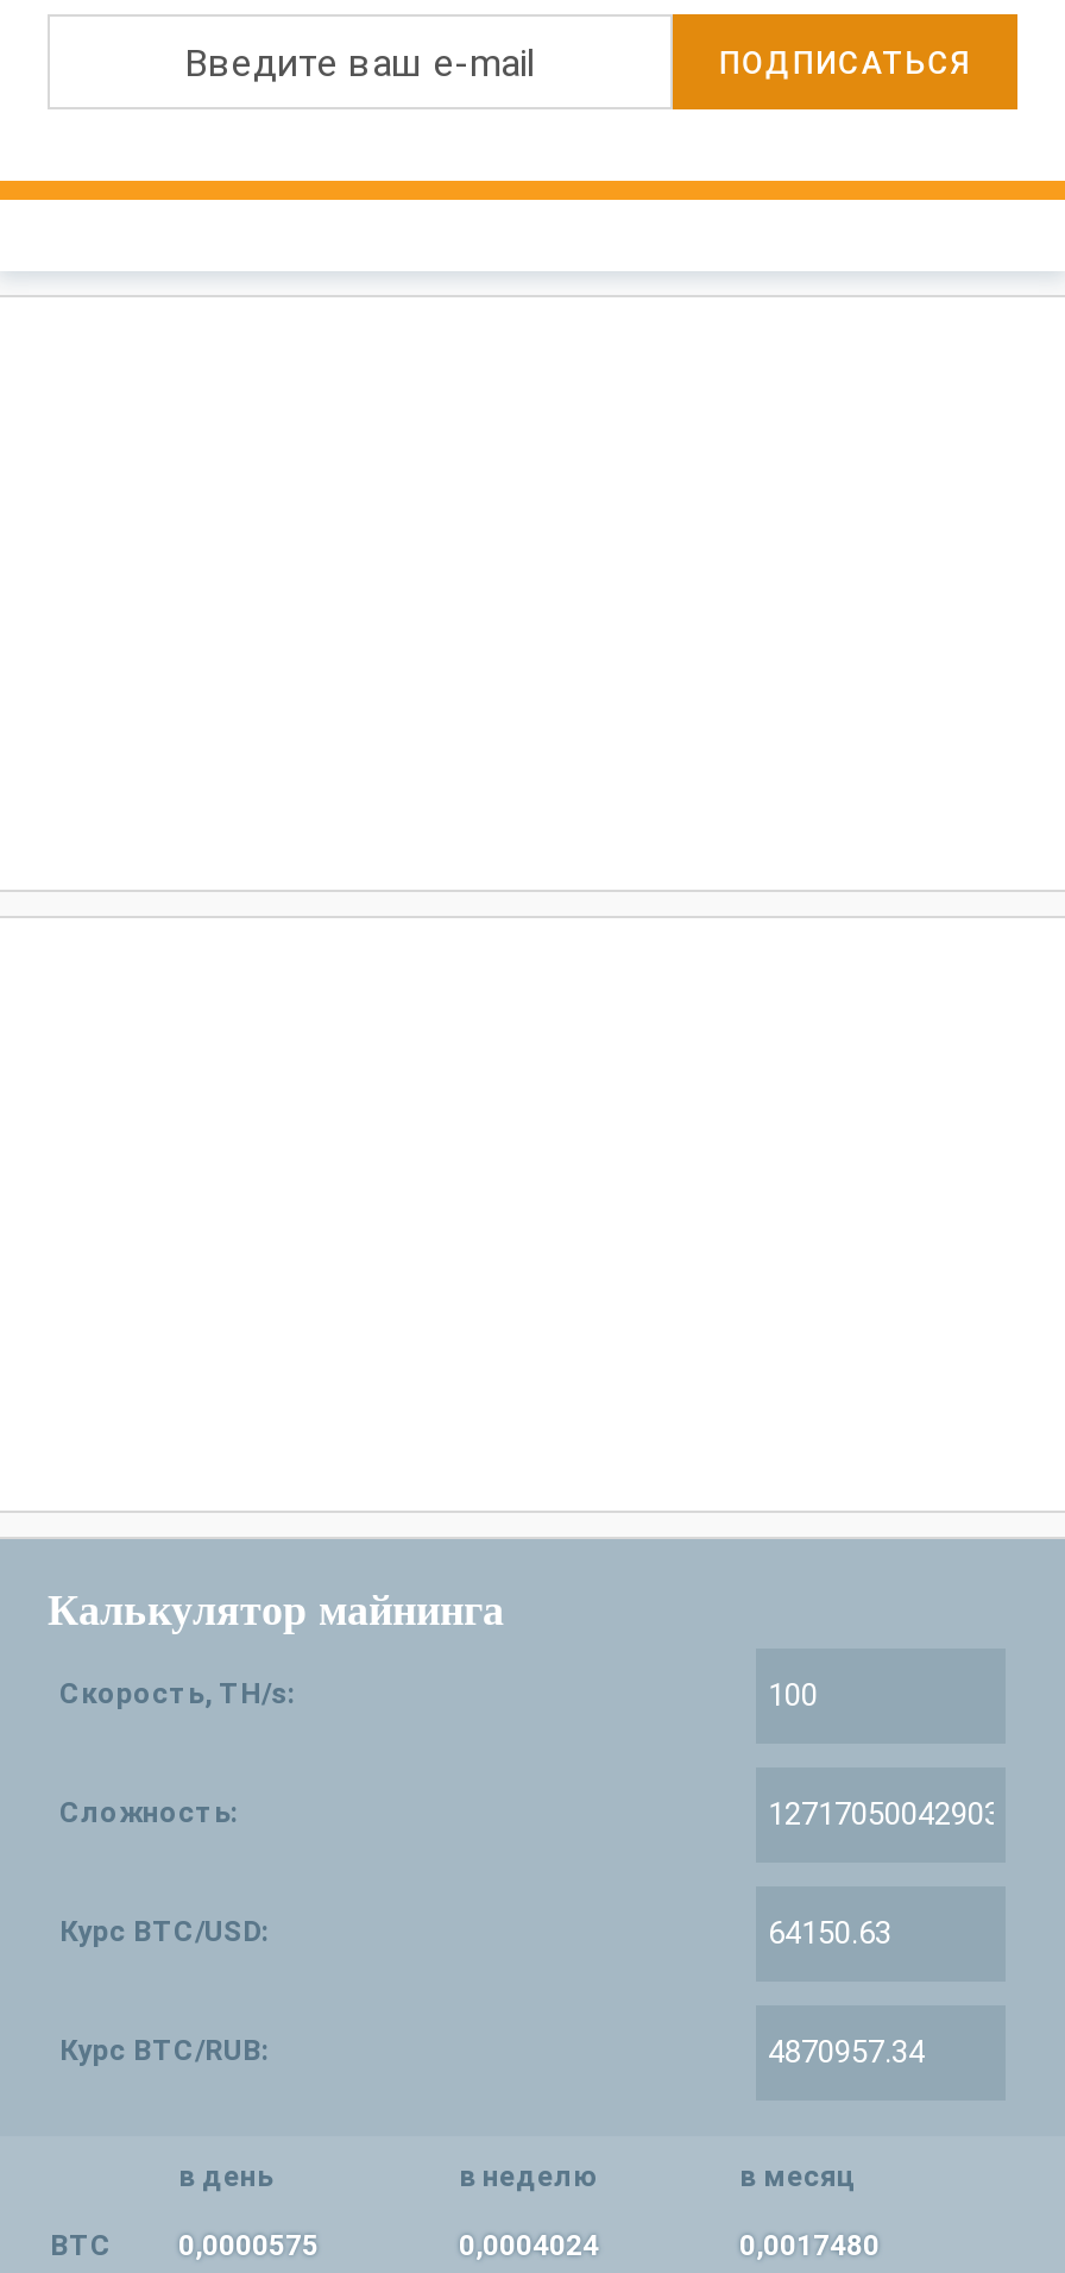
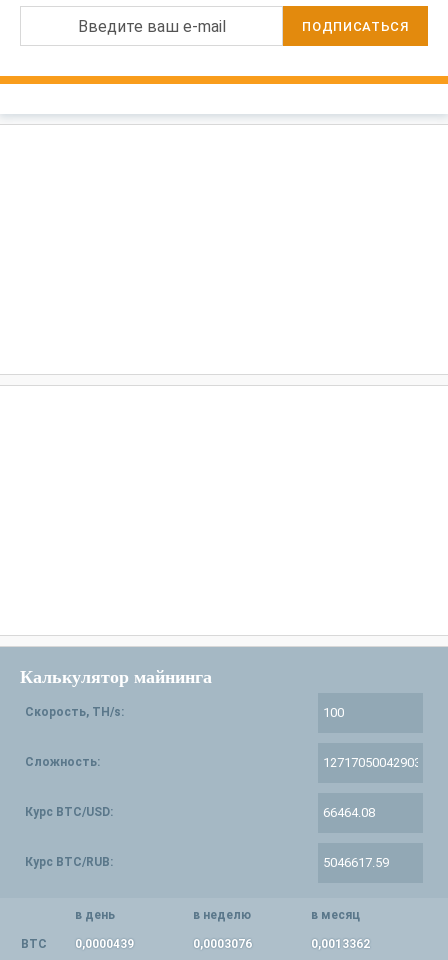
- BTC 0,0000575
+ BTC 0,0000439

- 0,0004024
+ 0,0003076

- 0,0017480
+ 0,0013362
